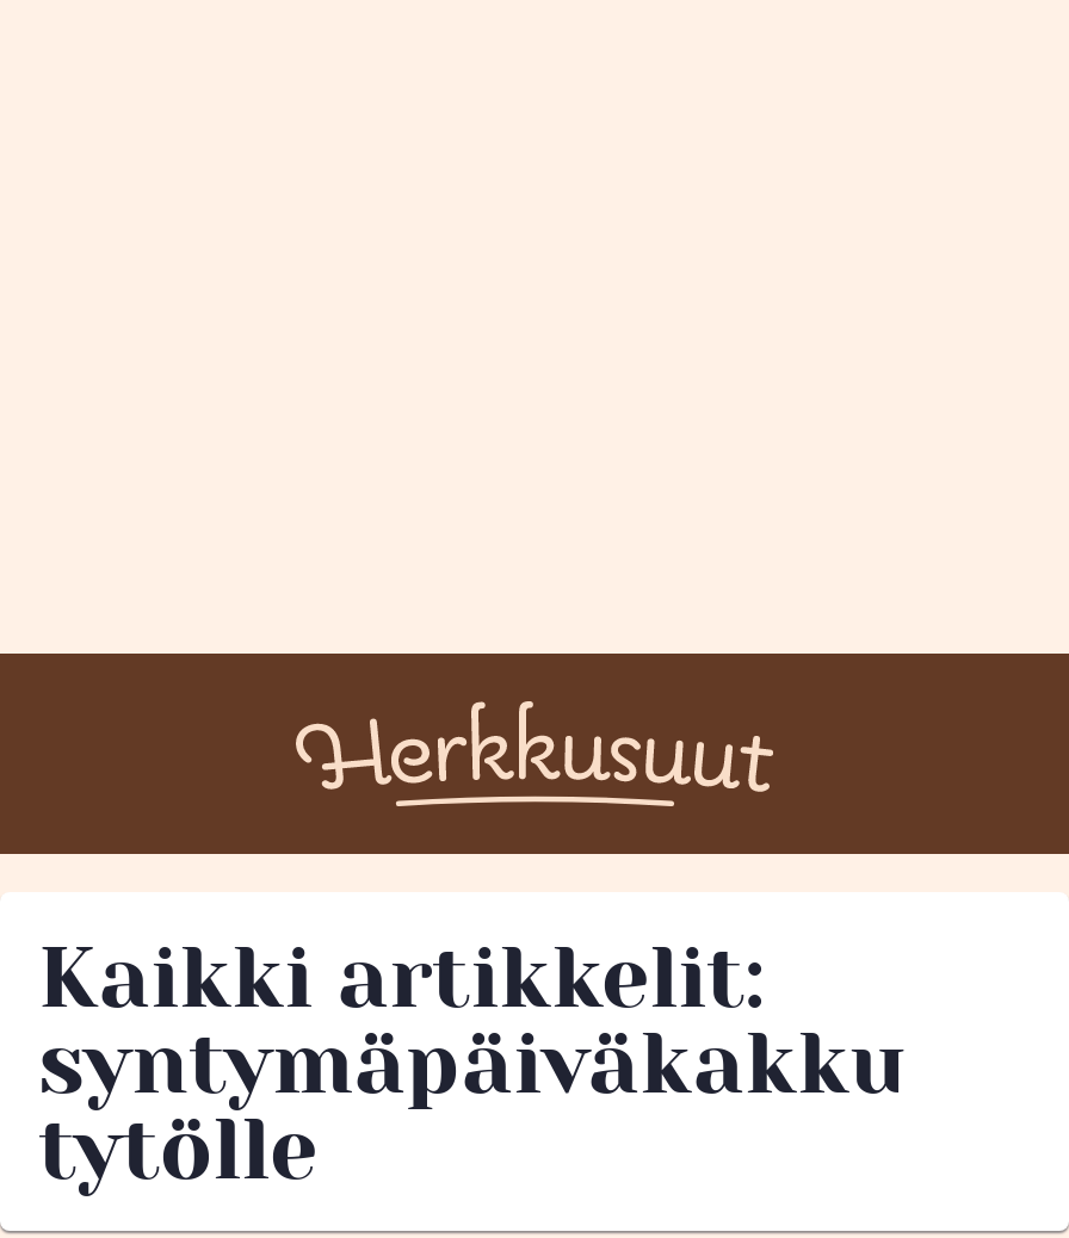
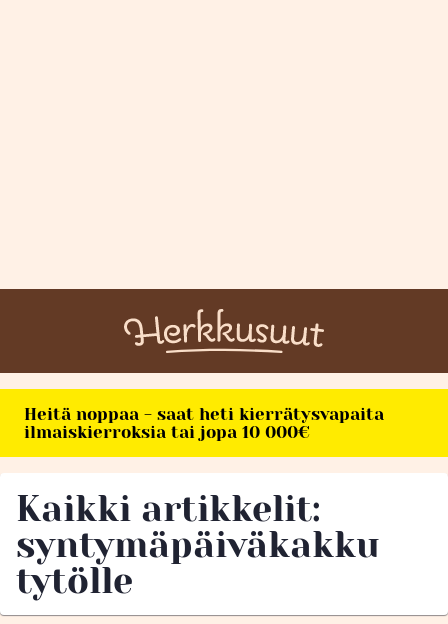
+ Heitä noppaa - saat heti kierrätysvapaita
+ ilmaiskierroksia tai jopa 10 000€
